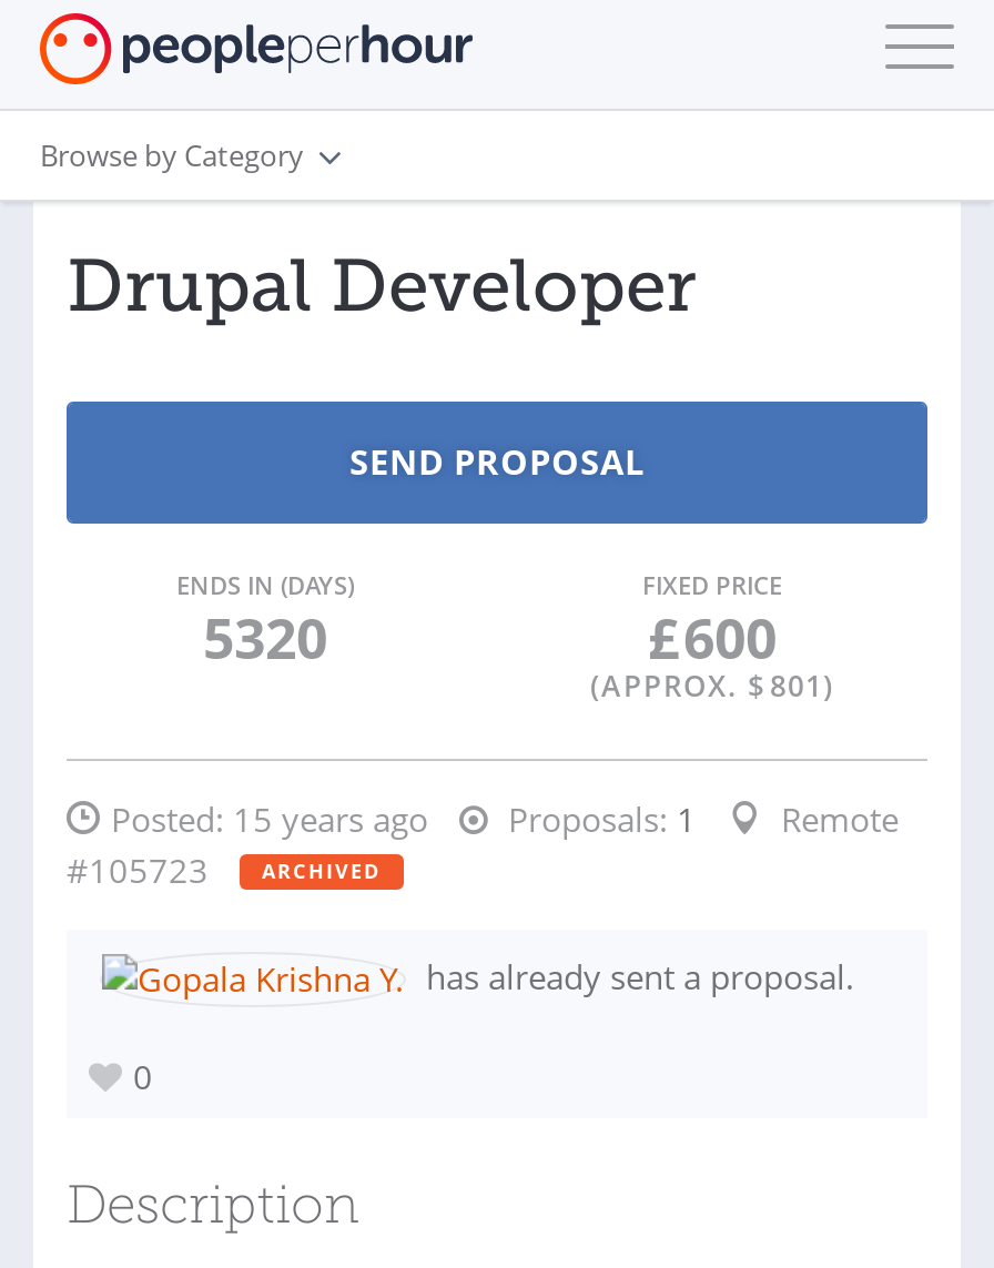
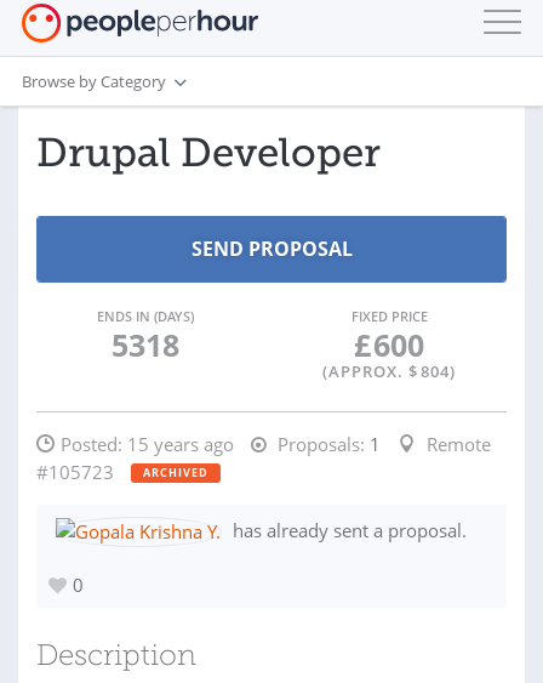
- 5320
+ 5318

- (APPROX. $ 801)
+ (APPROX. $ 804)
